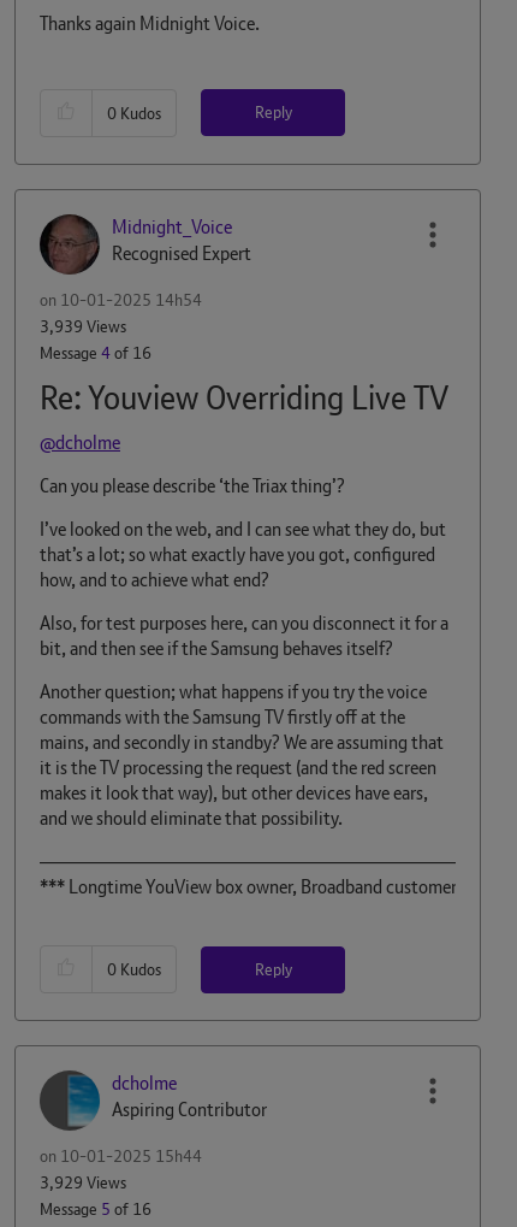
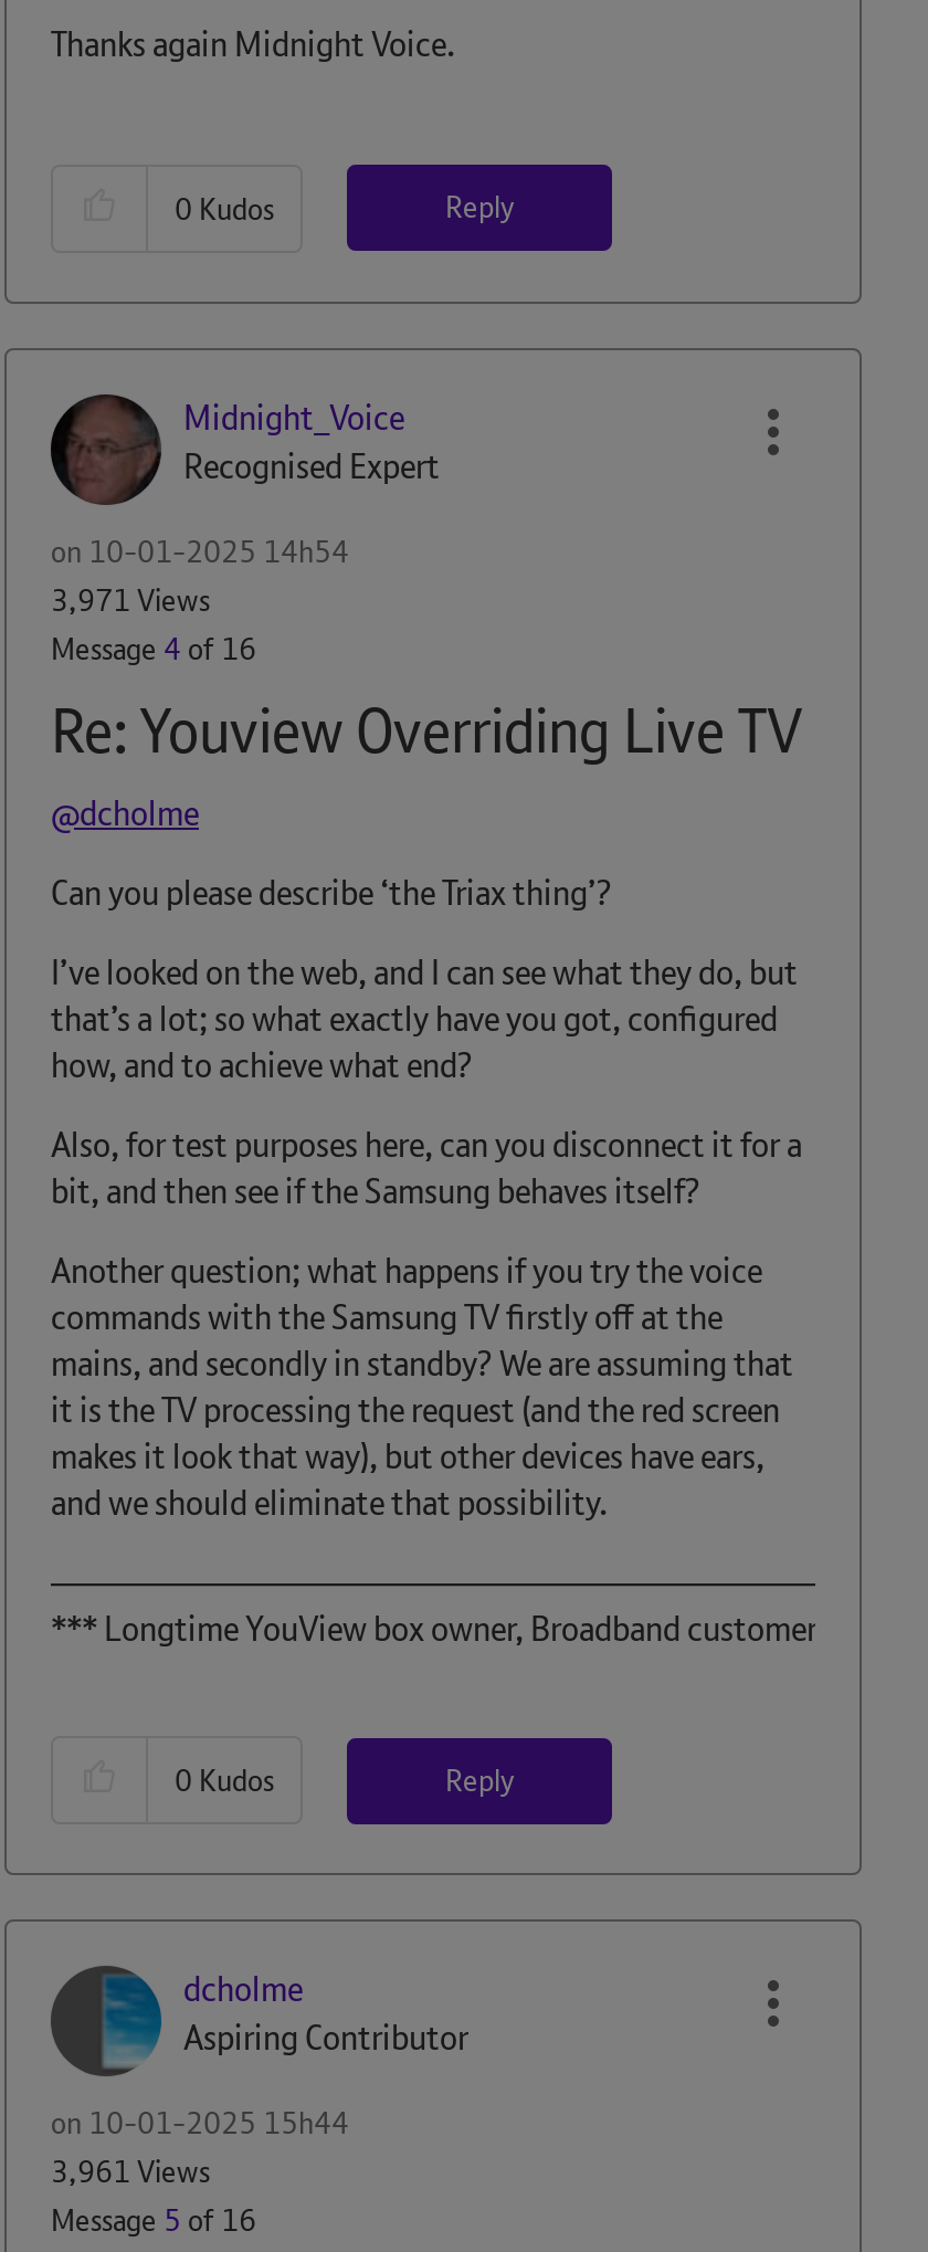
- 3,939 Views
+ 3,971 Views

- 3,929 Views
+ 3,961 Views
